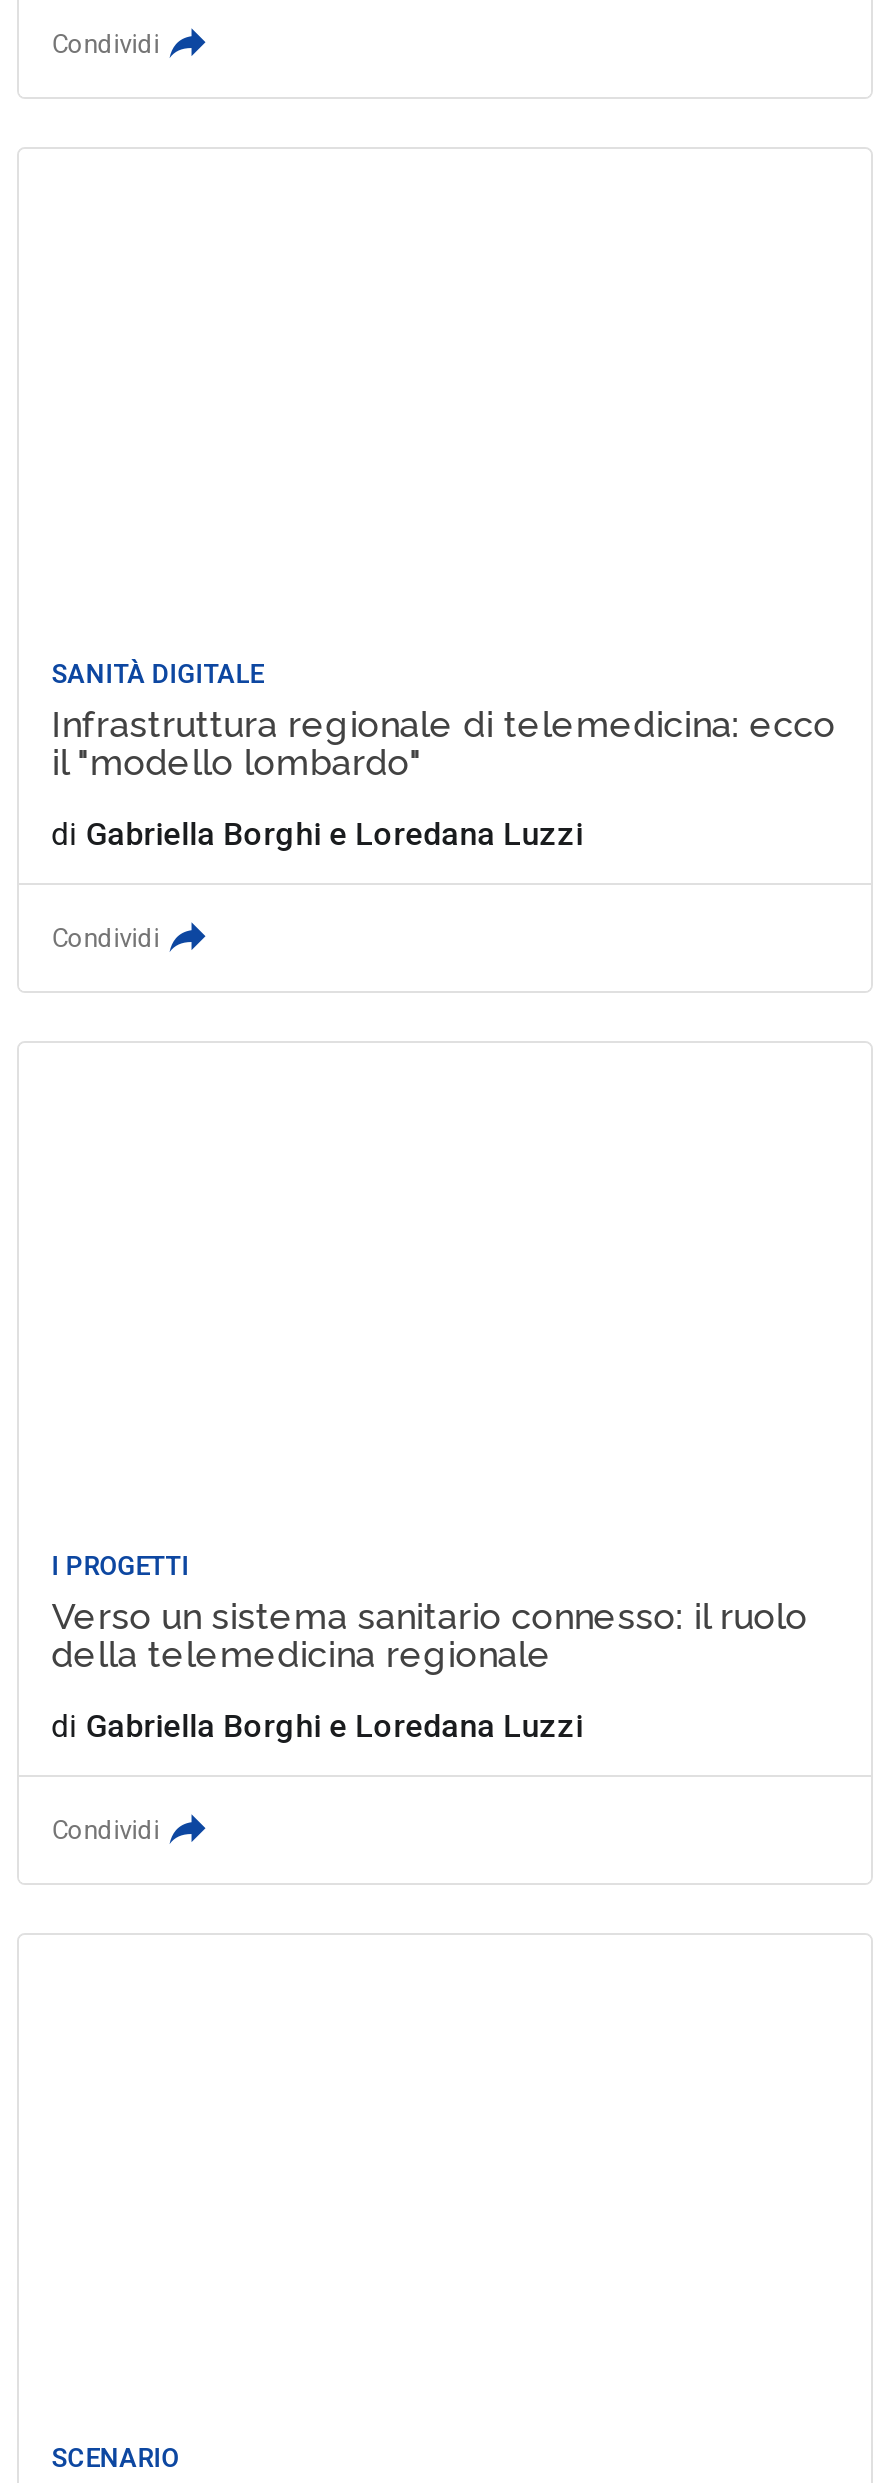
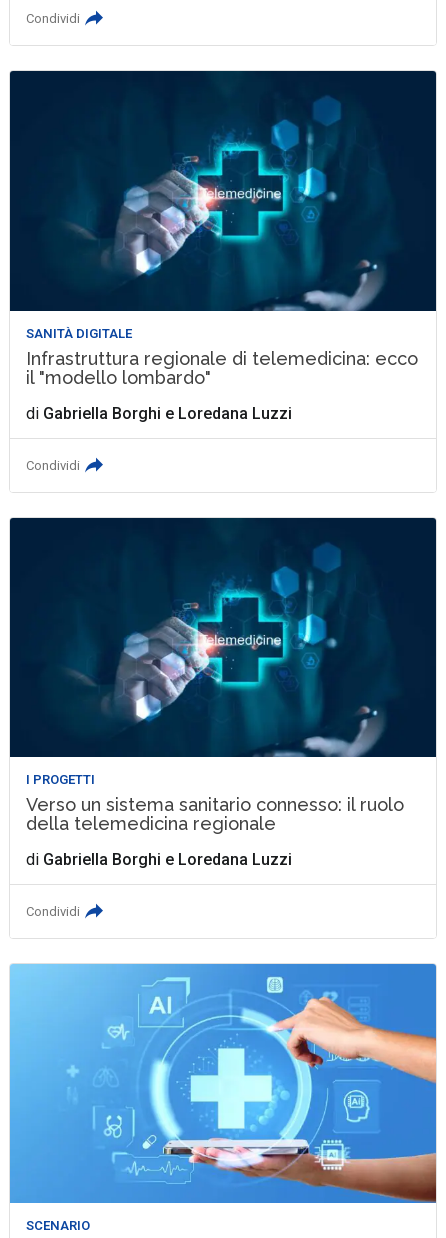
+ [image]

+ [image]

+ [image]
